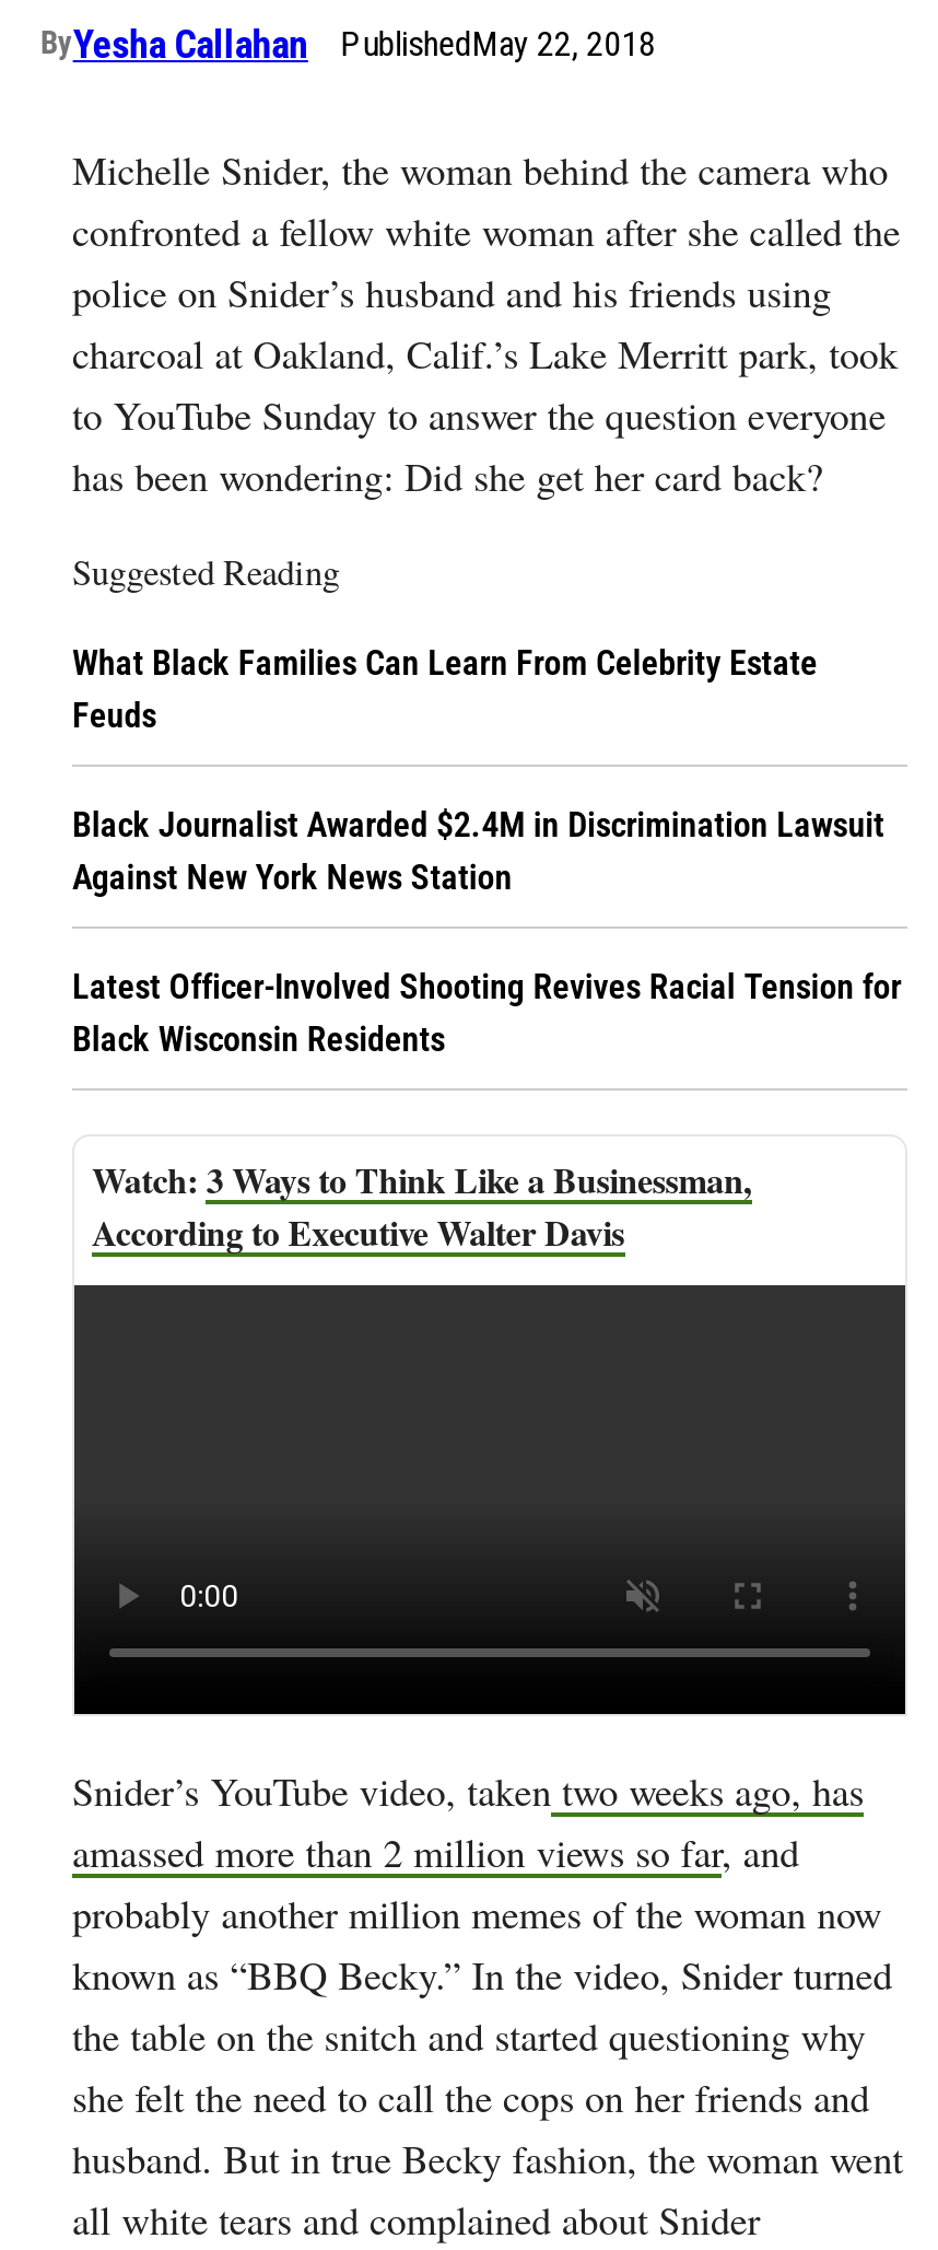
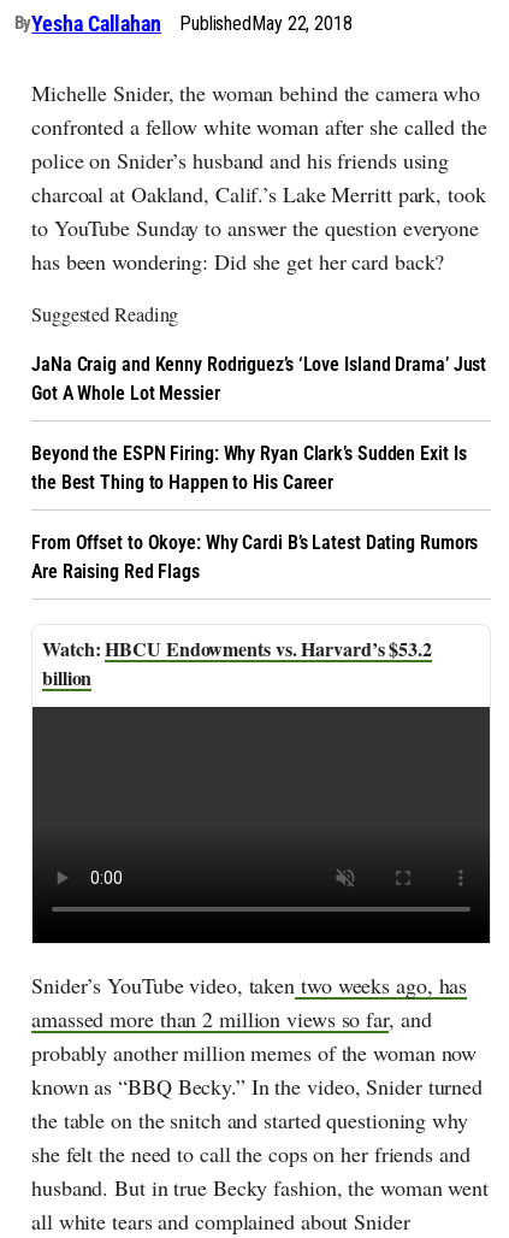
- What Black Families Can Learn From Celebrity Estate
- Feuds
+ JaNa Craig and Kenny Rodriguez’s ‘Love Island Drama’ Just
+ Got A Whole Lot Messier

- Black Journalist Awarded $2.4M in Discrimination Lawsuit
- Against New York News Station
+ Beyond the ESPN Firing: Why Ryan Clark’s Sudden Exit Is
+ the Best Thing to Happen to His Career

- Latest Officer-Involved Shooting Revives Racial Tension for
- Black Wisconsin Residents
+ From Offset to Okoye: Why Cardi B’s Latest Dating Rumors
+ Are Raising Red Flags

- 3 Ways to Think Like a Businessman,
- According to Executive Walter Davis
+ HBCU Endowments vs. Harvard’s $53.2
+ billion
